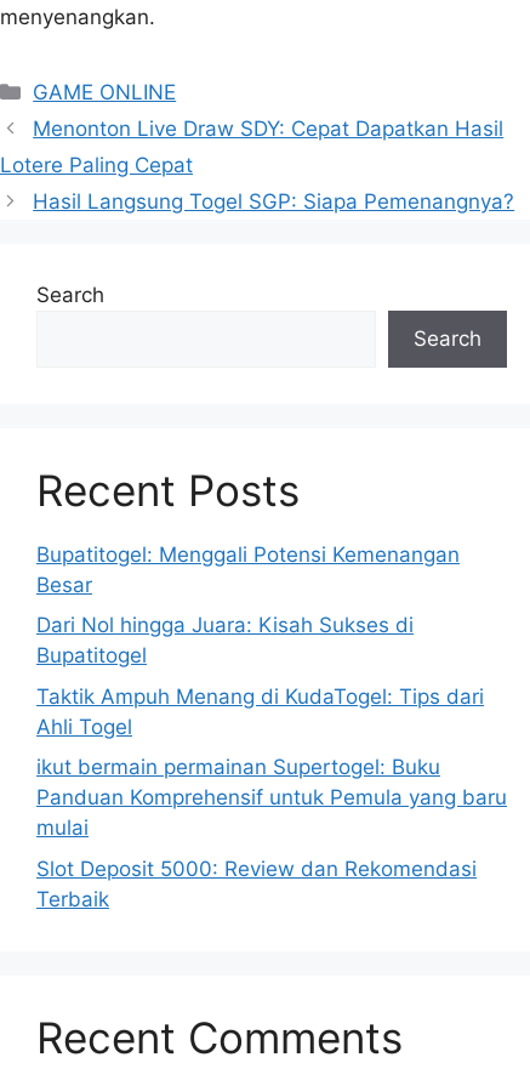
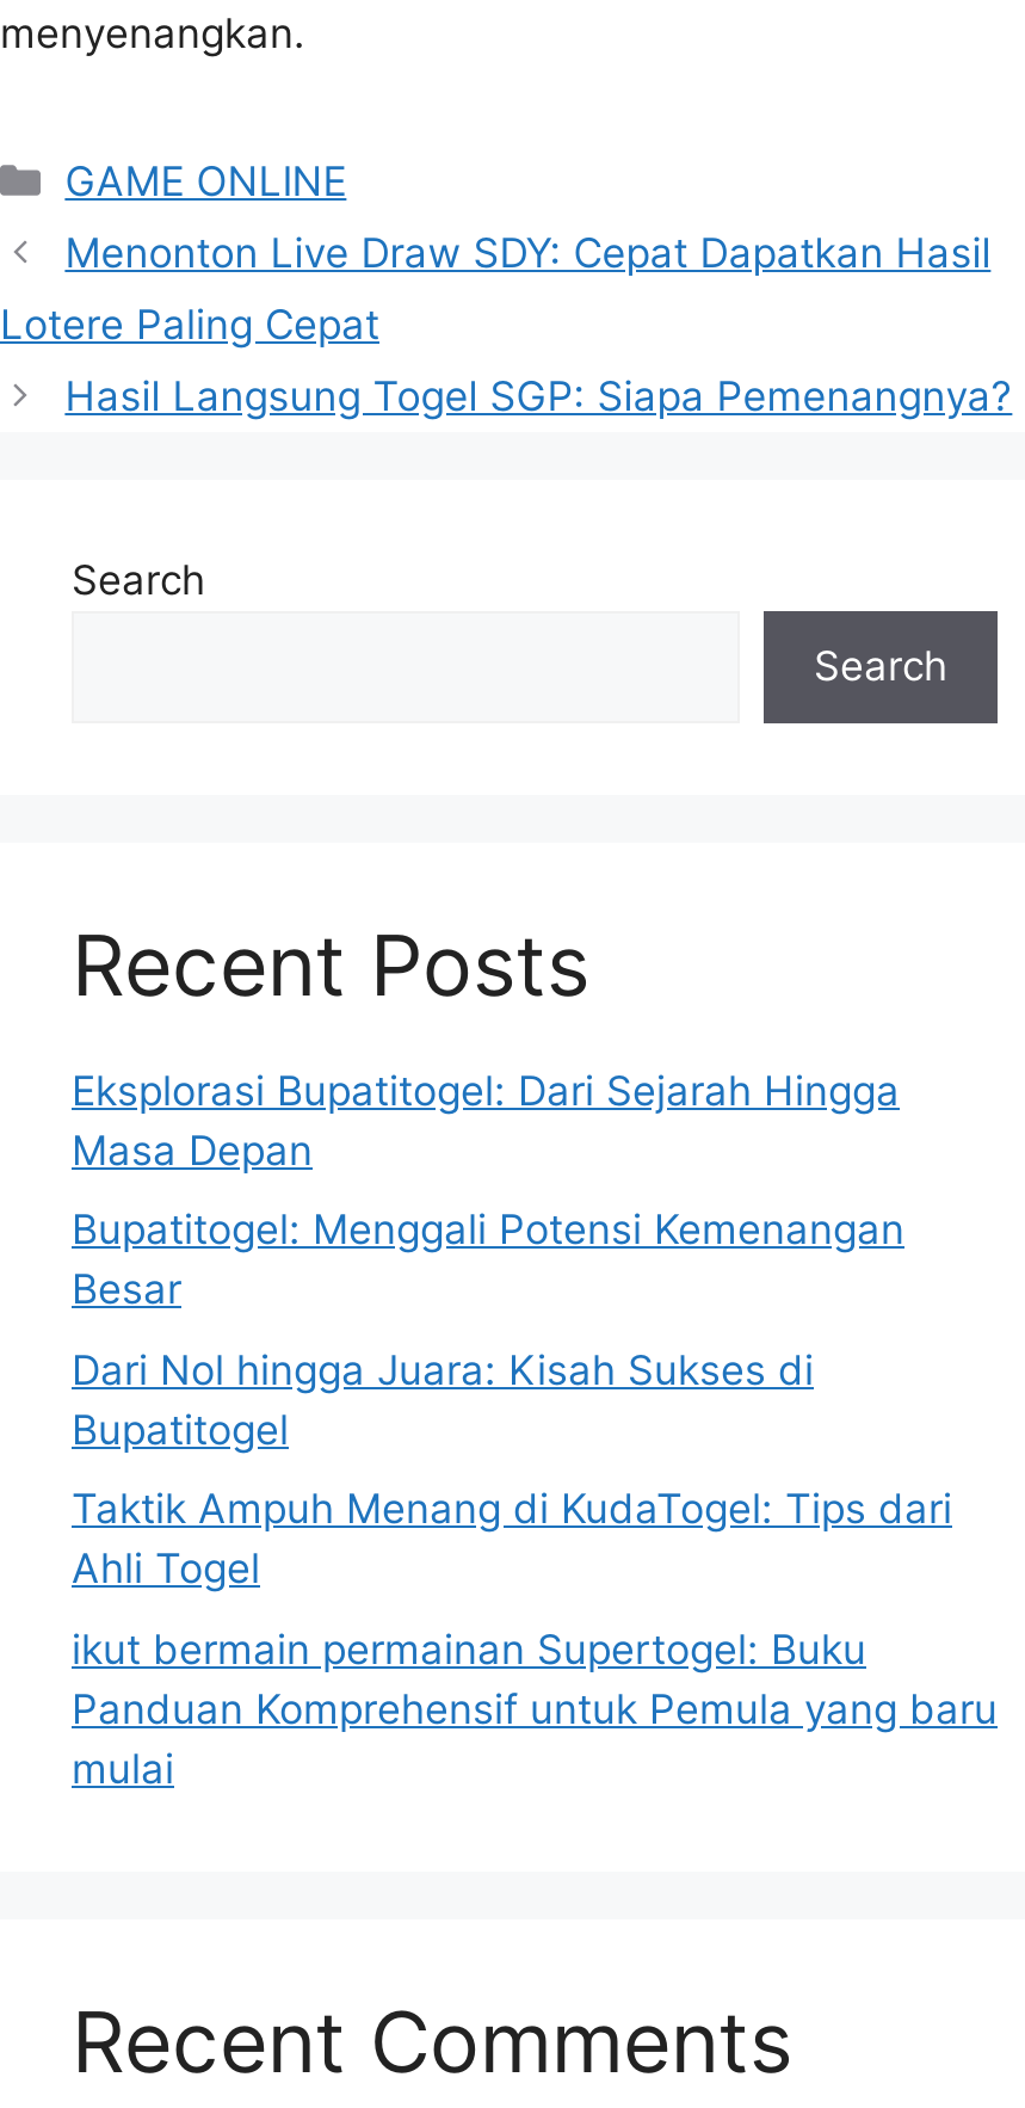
+ Eksplorasi Bupatitogel: Dari Sejarah Hingga
+ Masa Depan

moved down: Bupatitogel: Menggali Potensi Kemenangan | Besar | Dari Nol hingga Juara: Kisah Sukses di | ... | Panduan Komprehensif untuk Pemula yang baru | mulai

- Slot Deposit 5000: Review dan Rekomendasi
- Terbaik
